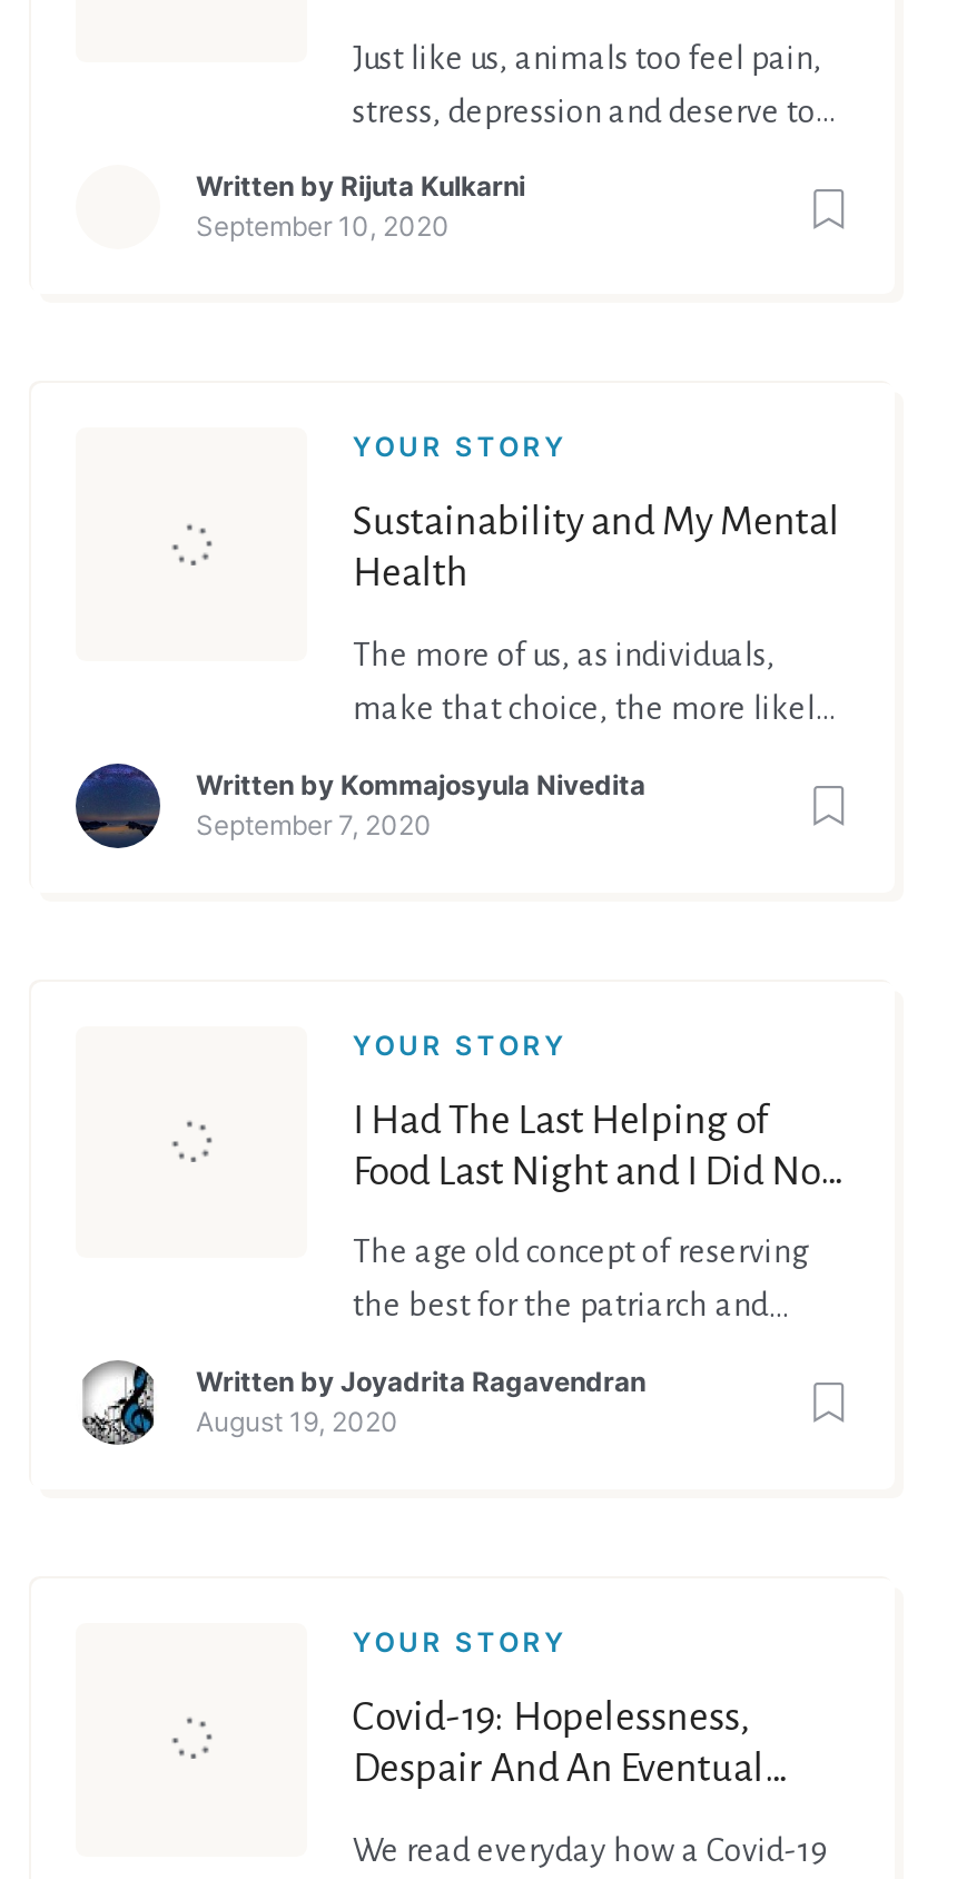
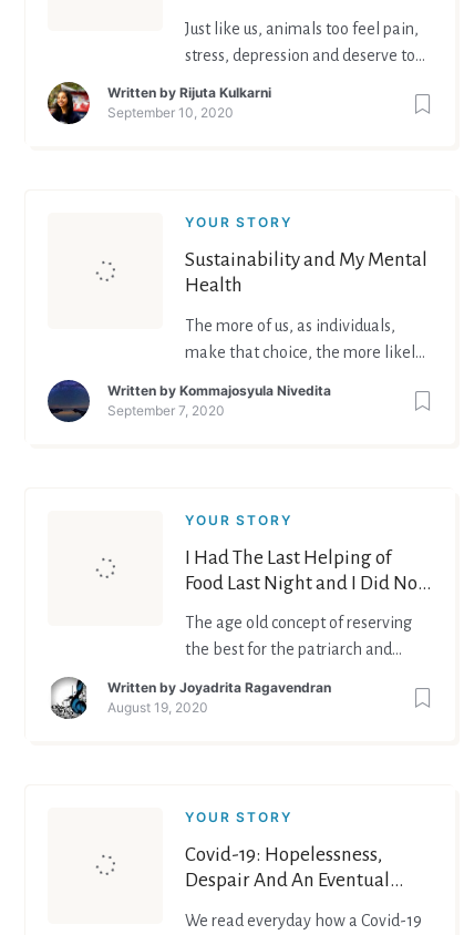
+ [image]
